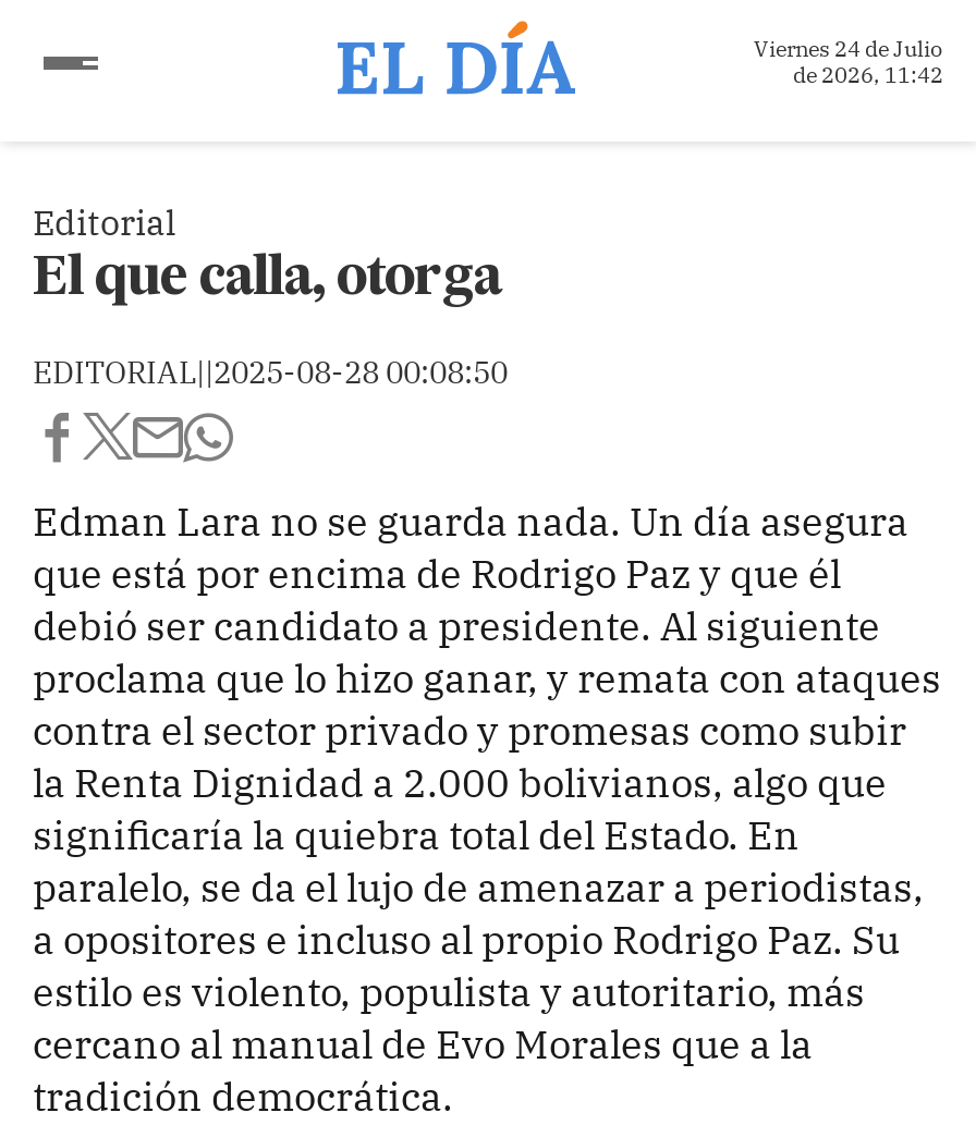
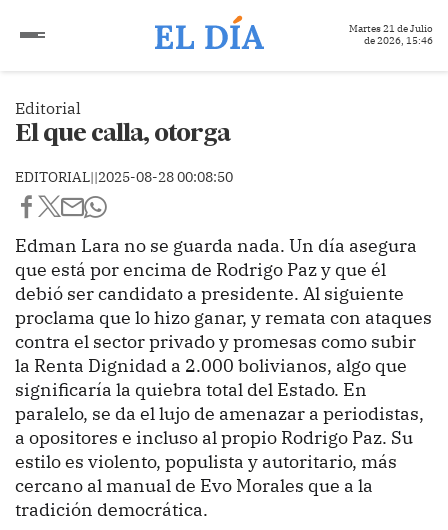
- Viernes 24 de Julio
+ Martes 21 de Julio

- de 2026, 11:42
+ de 2026, 15:46
